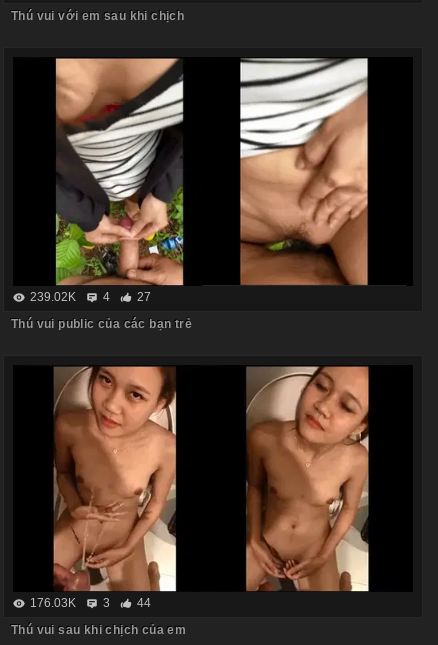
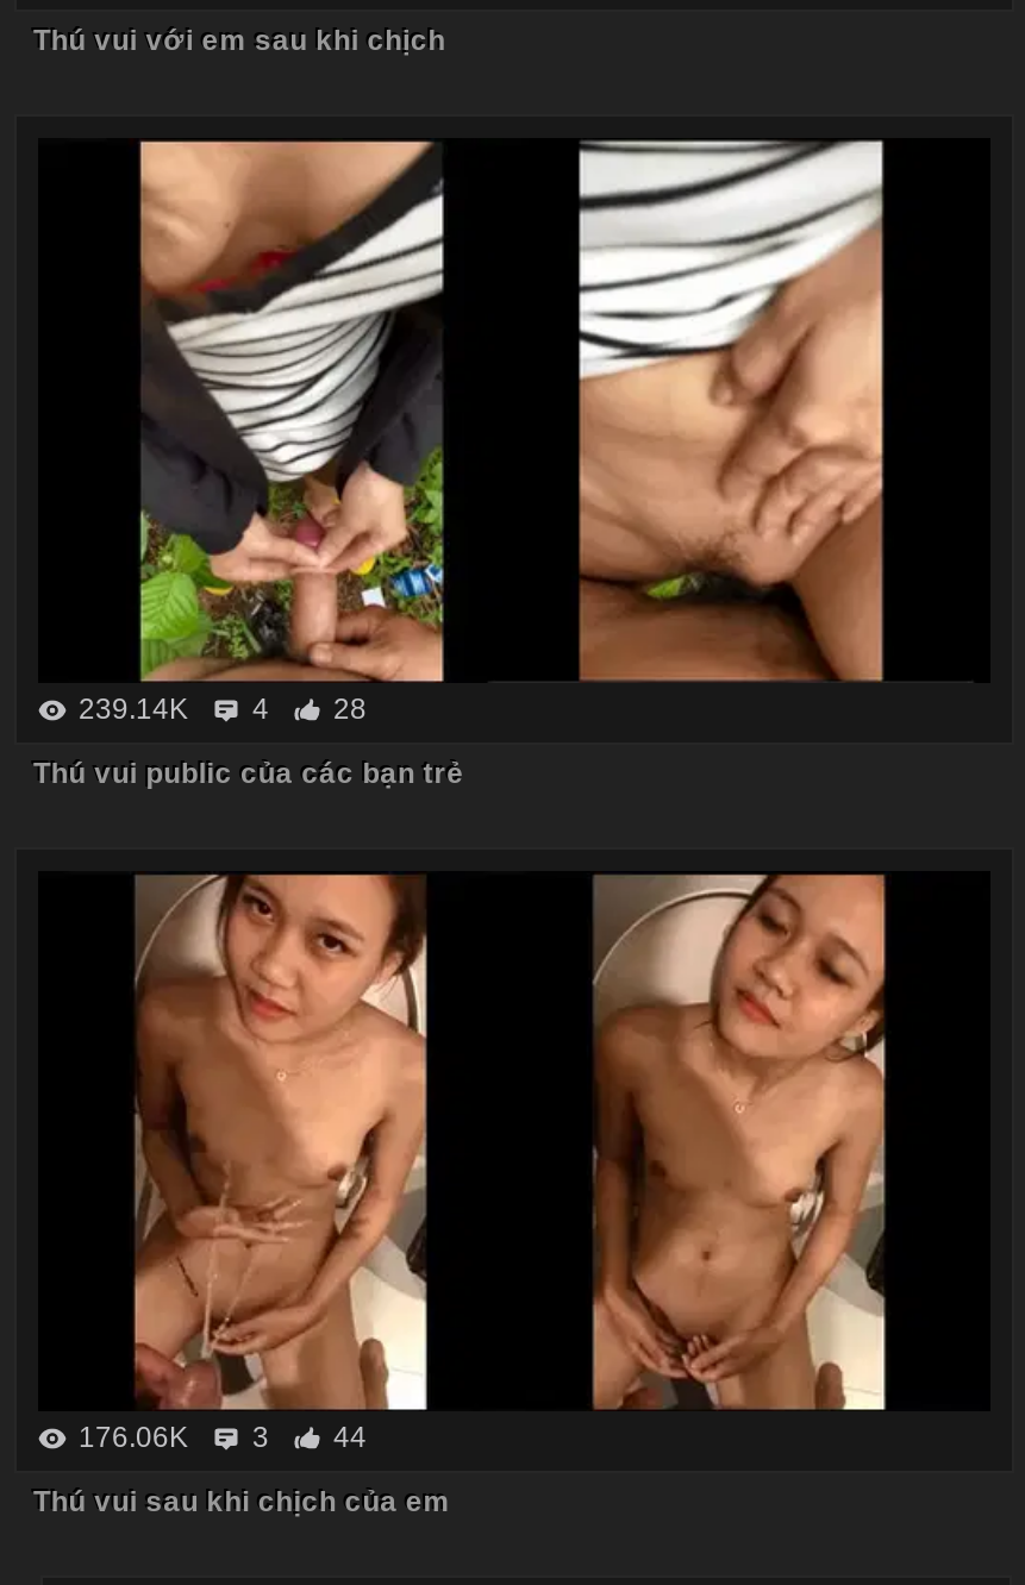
- 239.02K
+ 239.14K

- 27
+ 28

- 176.03K 3 44
+ 176.06K 3 44
